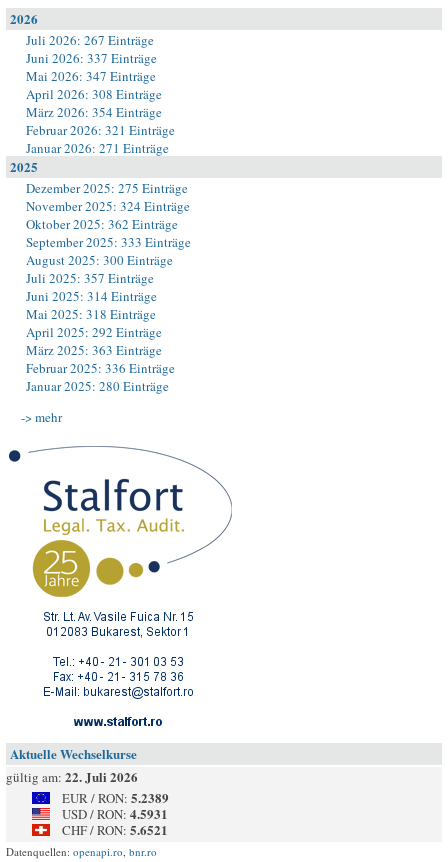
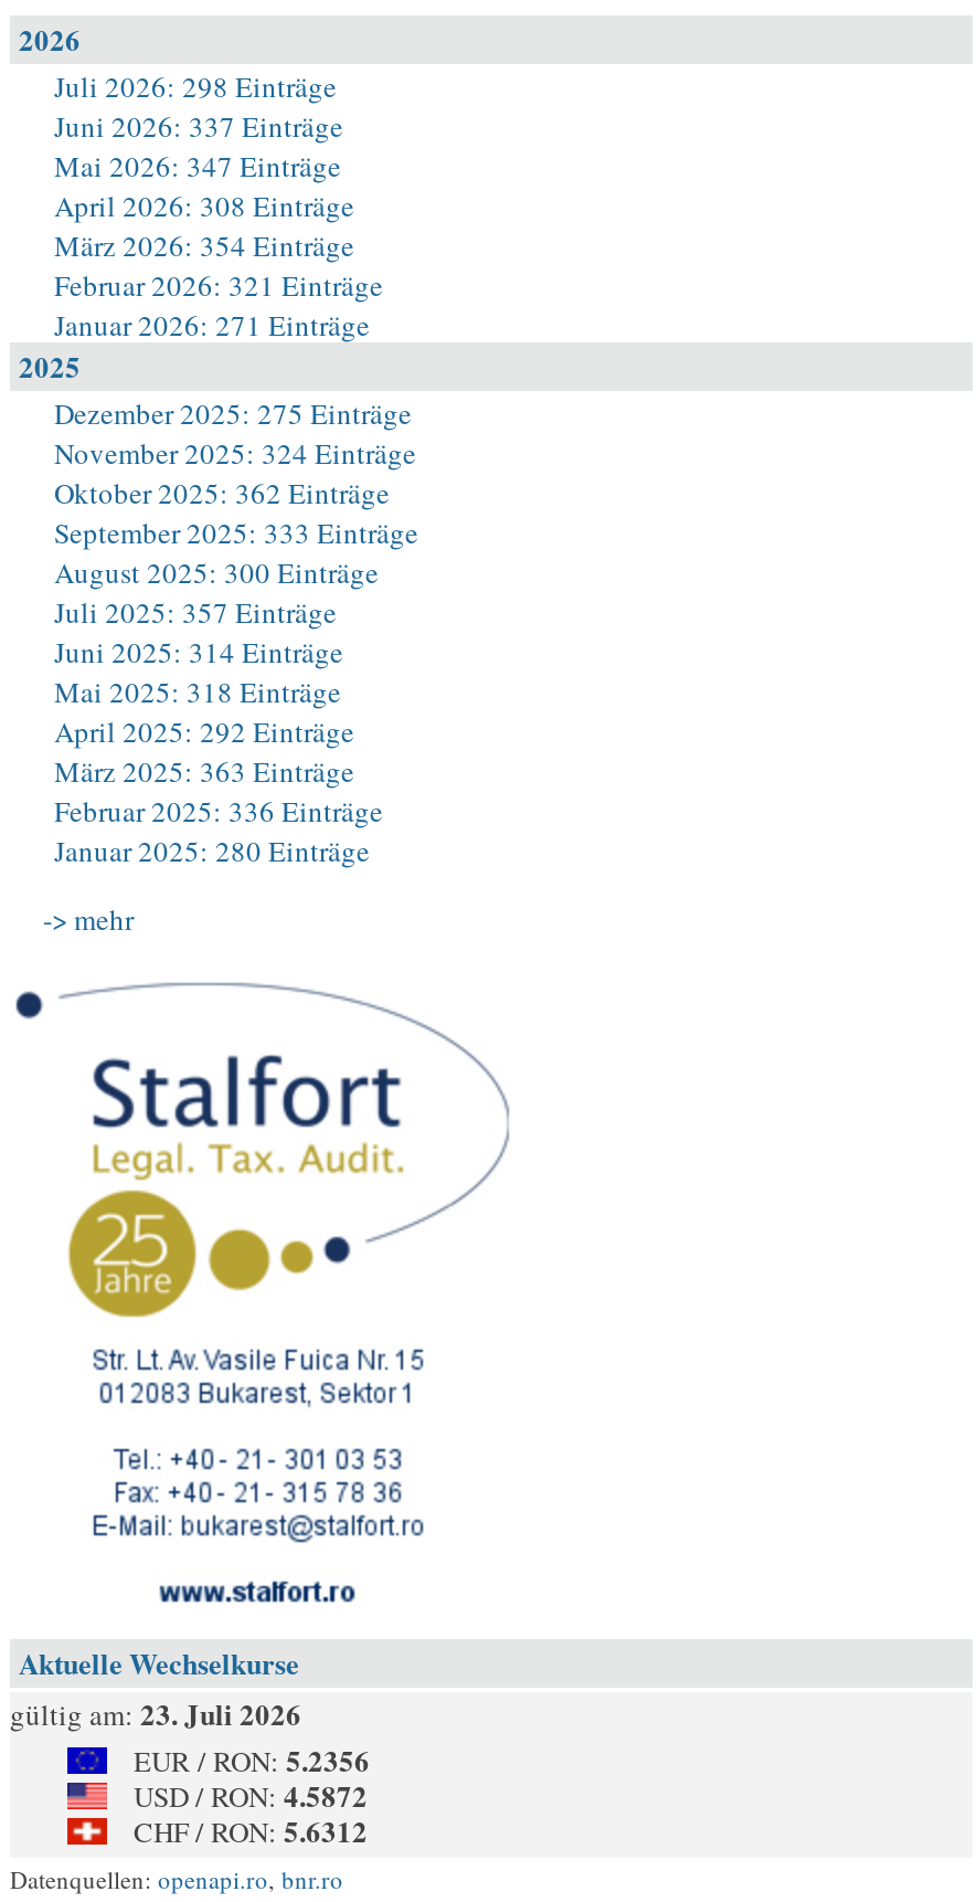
- Juli 2026: 267 Einträge
+ Juli 2026: 298 Einträge

- gültig am: 22. Juli 2026
+ gültig am: 23. Juli 2026

- EUR / RON: 5.2389
+ EUR / RON: 5.2356

- USD / RON: 4.5931
+ USD / RON: 4.5872

- CHF / RON: 5.6521
+ CHF / RON: 5.6312
